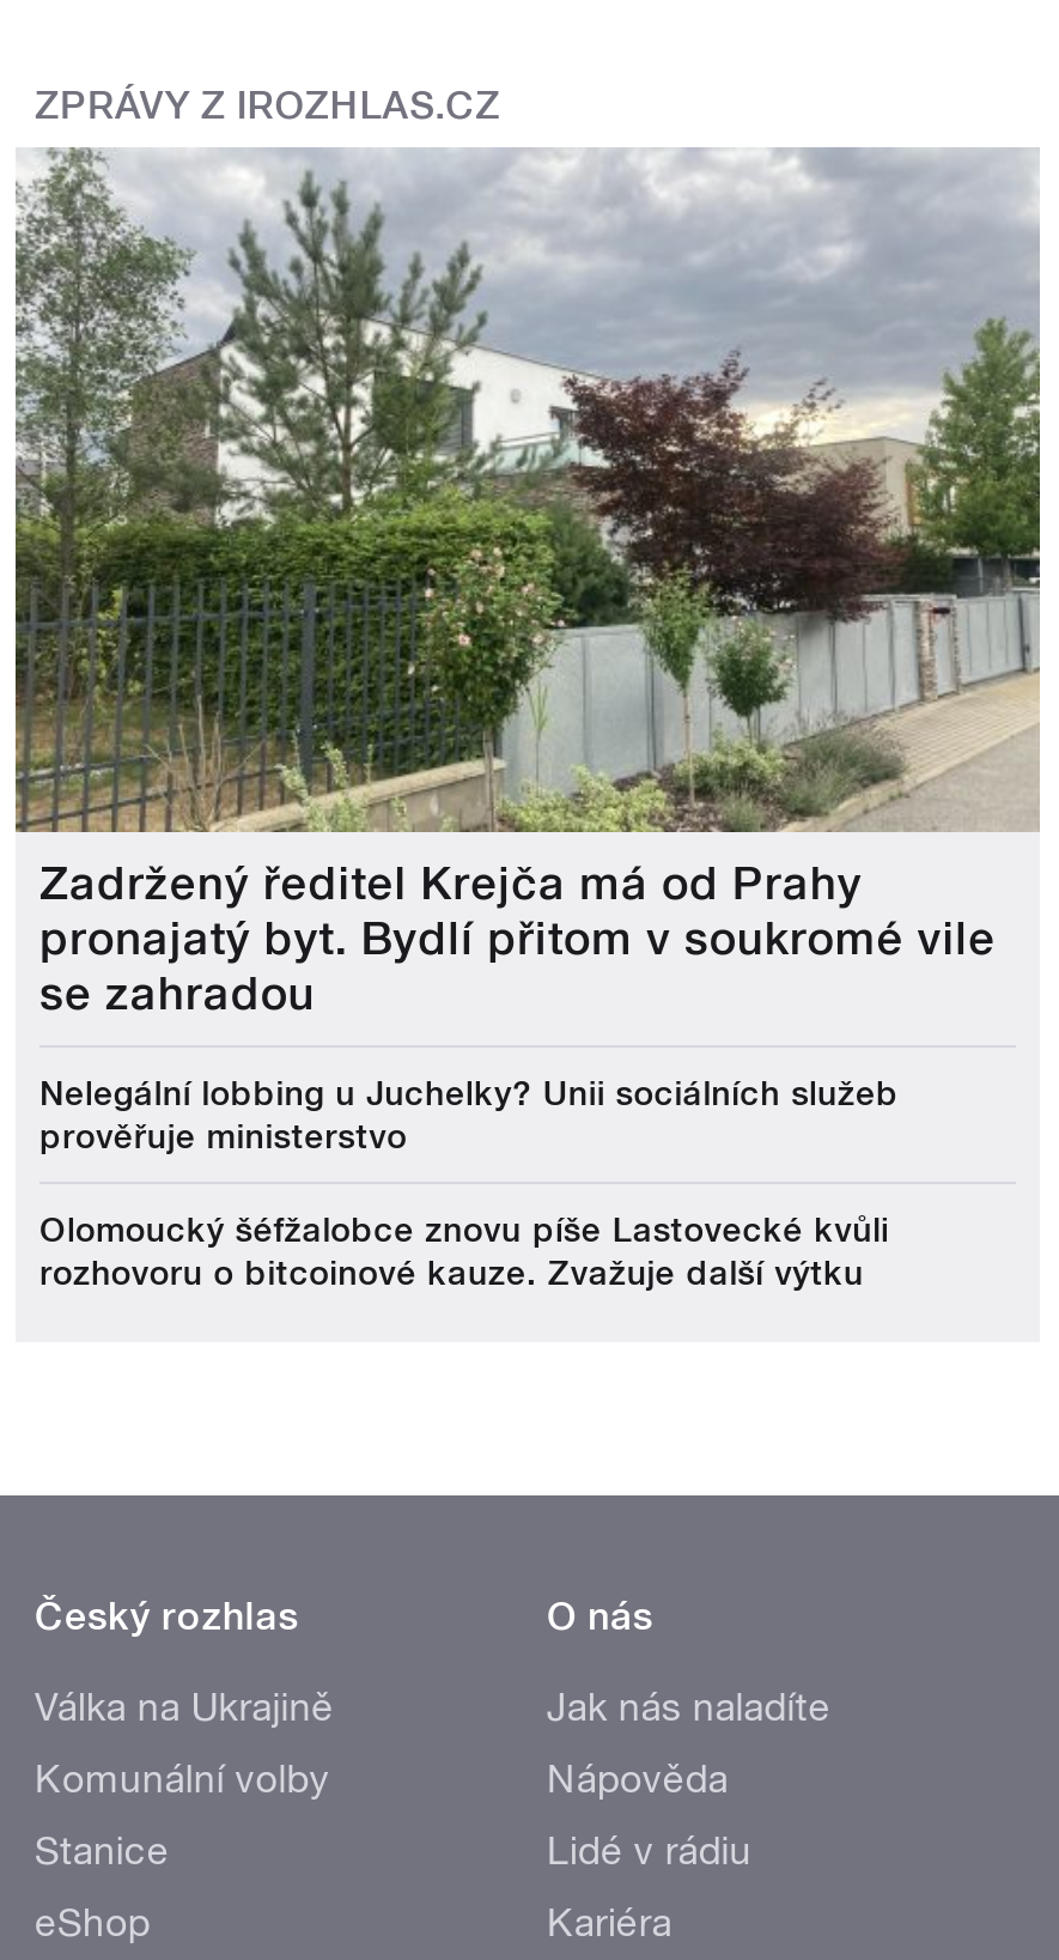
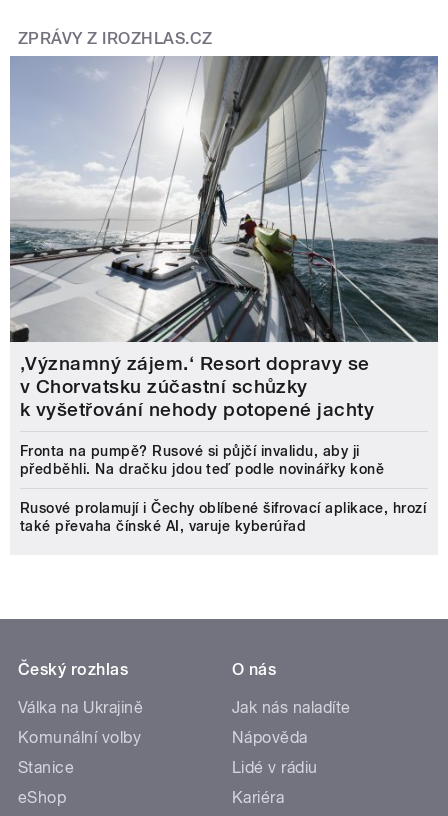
- [image]
- Zadržený ředitel Krejča má od Prahy
- pronajatý byt. Bydlí přitom v soukromé vile
- se zahradou
+ [image]
+ ‚Významný zájem.‘ Resort dopravy se
+ v Chorvatsku zúčastní schůzky
+ k vyšetřování nehody potopené jachty

- Nelegální lobbing u Juchelky? Unii sociálních služeb
- prověřuje ministerstvo
+ Fronta na pumpě? Rusové si půjčí invalidu, aby ji
+ předběhli. Na dračku jdou teď podle novinářky koně

- Olomoucký šéfžalobce znovu píše Lastovecké kvůli
- rozhovoru o bitcoinové kauze. Zvažuje další výtku
+ Rusové prolamují i Čechy oblíbené šifrovací aplikace, hrozí
+ také převaha čínské AI, varuje kyberúřad
